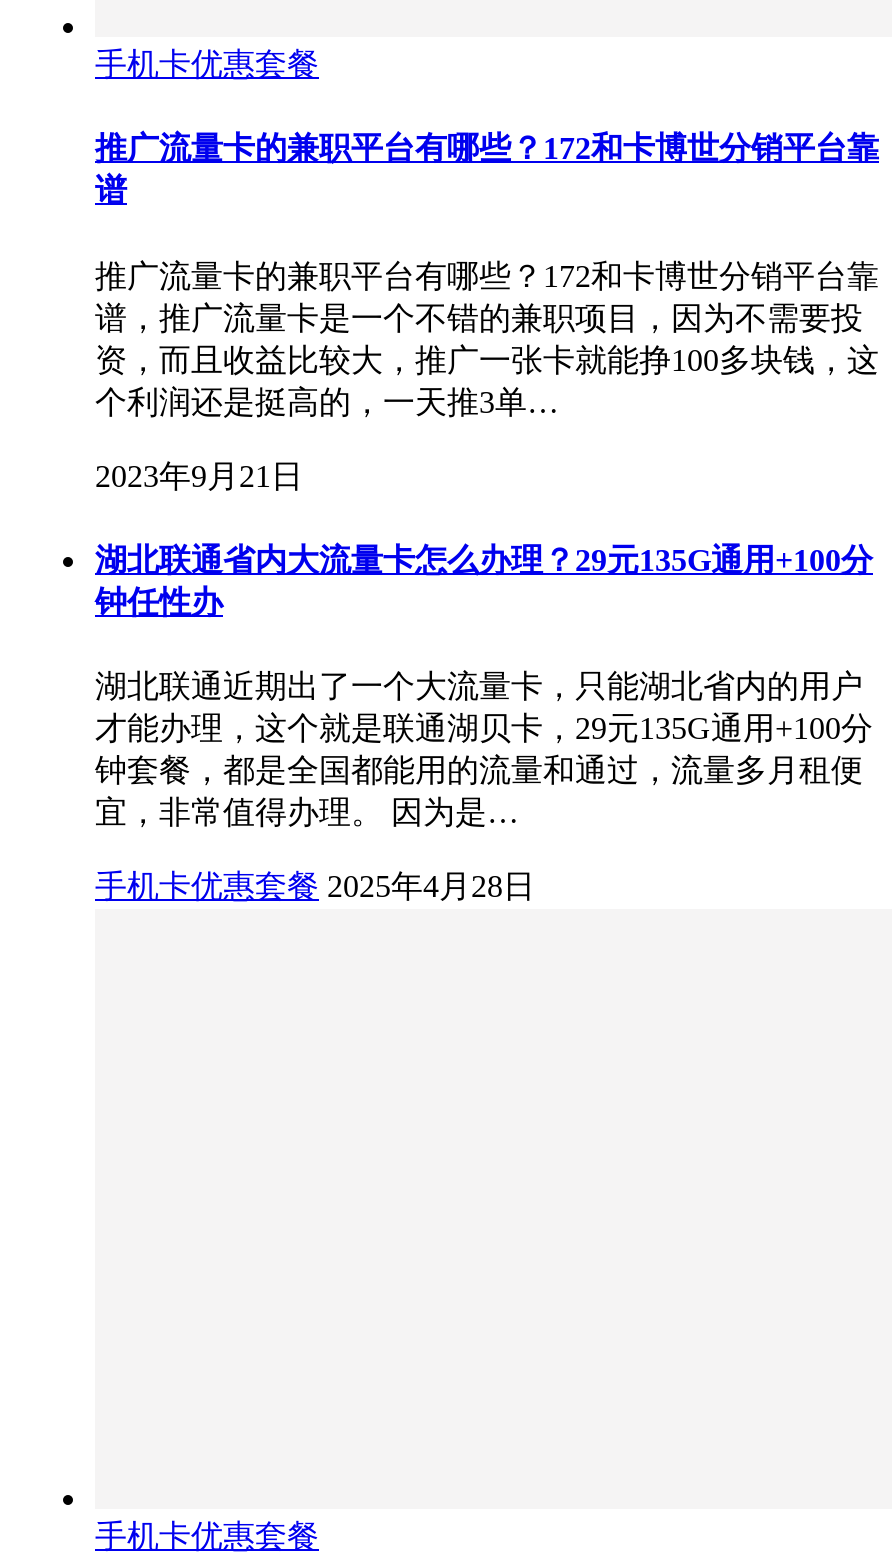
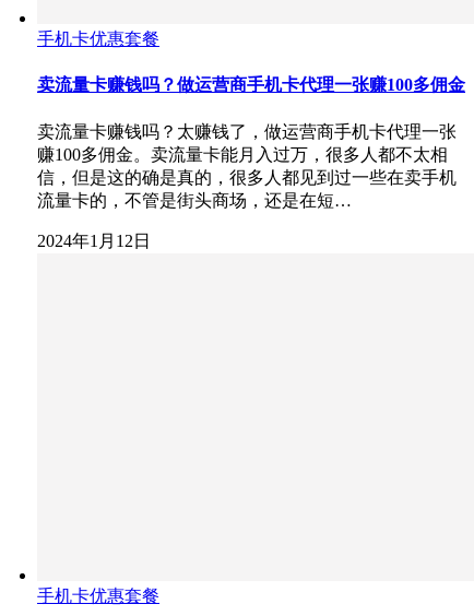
- 推广流量卡的兼职平台有哪些？172和卡博世分销平台靠
- 谱
- 推广流量卡的兼职平台有哪些？172和卡博世分销平台靠
- 谱，推广流量卡是一个不错的兼职项目，因为不需要投
- 资，而且收益比较大，推广一张卡就能挣100多块钱，这
- 个利润还是挺高的，一天推3单…
- 2023年9月21日
- 湖北联通省内大流量卡怎么办理？29元135G通用+100分
- 钟任性办
- 湖北联通近期出了一个大流量卡，只能湖北省内的用户
- 才能办理，这个就是联通湖贝卡，29元135G通用+100分
- 钟套餐，都是全国都能用的流量和通过，流量多月租便
- 宜，非常值得办理。 因为是…
- 手机卡优惠套餐 2025年4月28日
+ 卖流量卡赚钱吗？做运营商手机卡代理一张赚100多佣金
+ 卖流量卡赚钱吗？太赚钱了，做运营商手机卡代理一张
+ 赚100多佣金。卖流量卡能月入过万，很多人都不太相
+ 信，但是这的确是真的，很多人都见到过一些在卖手机
+ 流量卡的，不管是街头商场，还是在短…
+ 2024年1月12日
